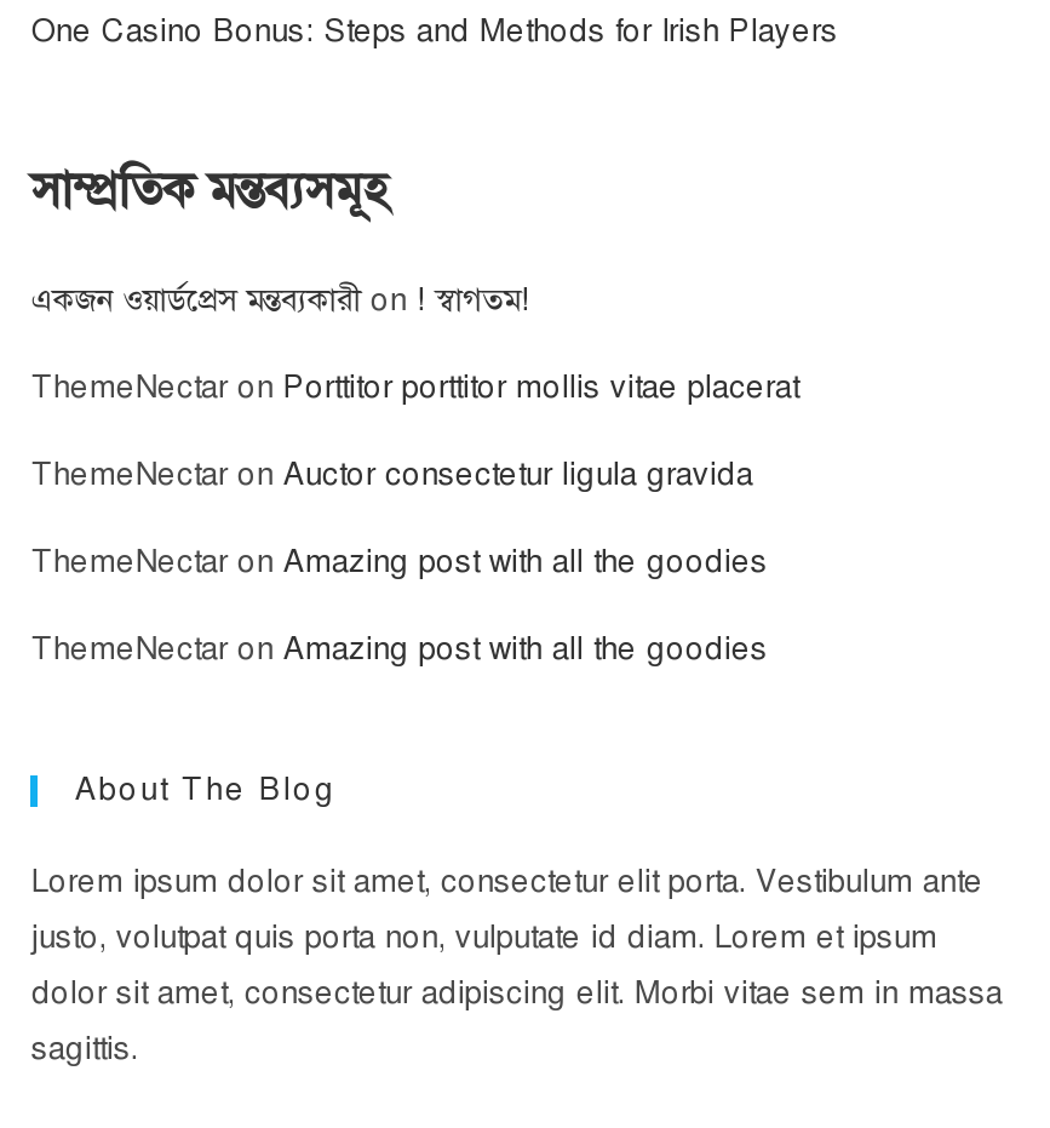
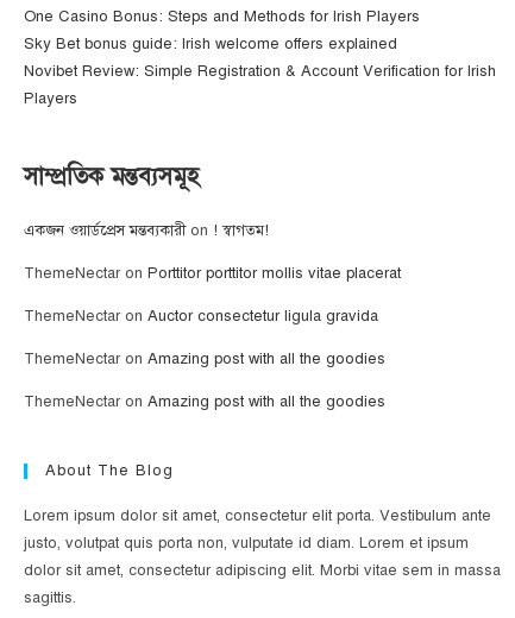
+ Sky Bet bonus guide: Irish welcome offers explained
+ Novibet Review: Simple Registration & Account Verification for Irish
+ Players
